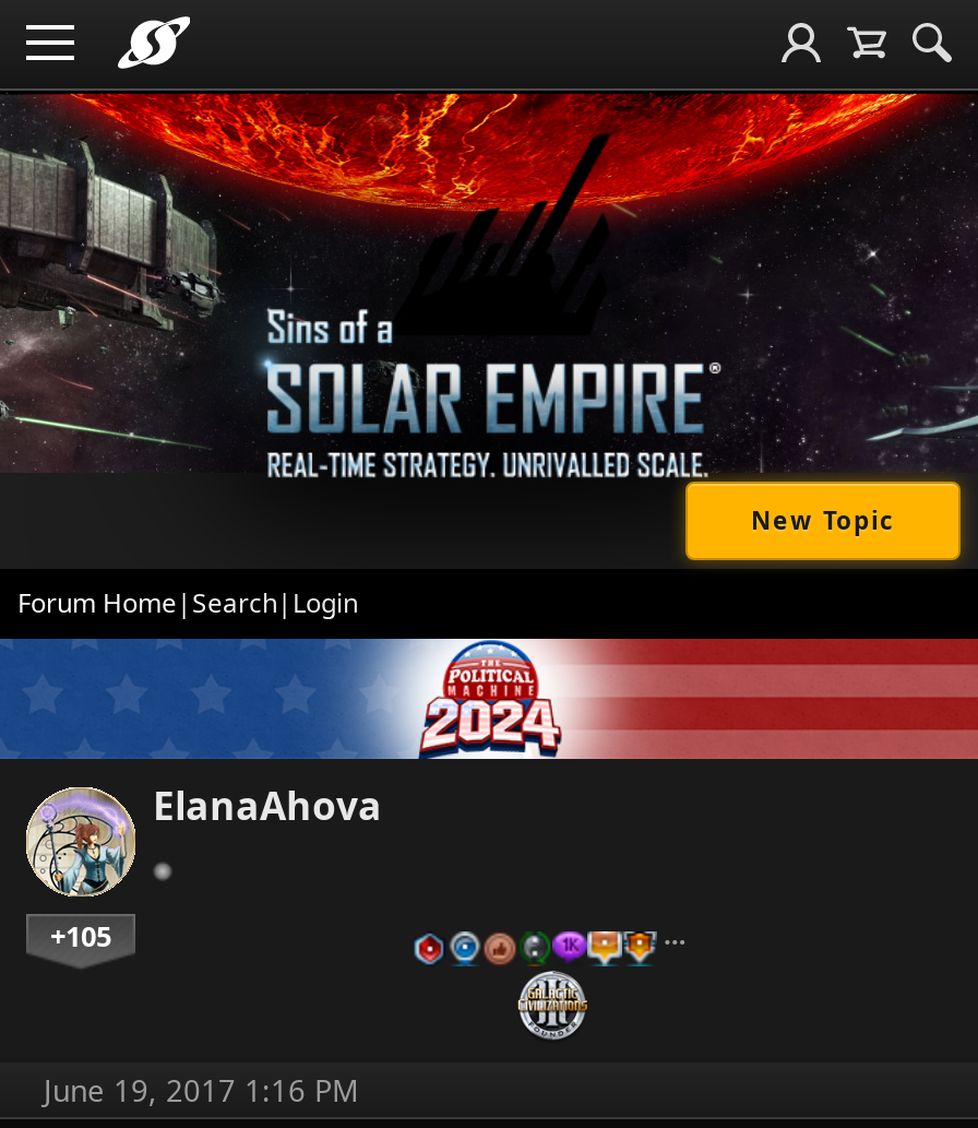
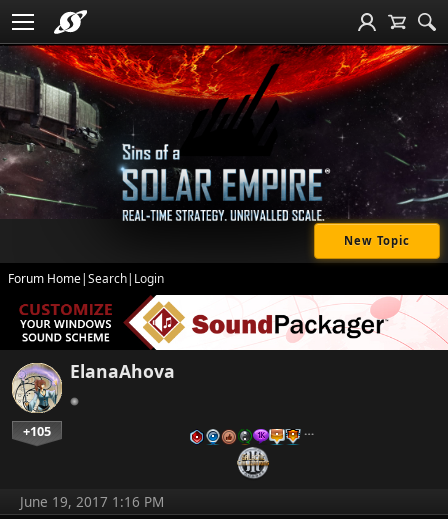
- [image]
+ [image]
